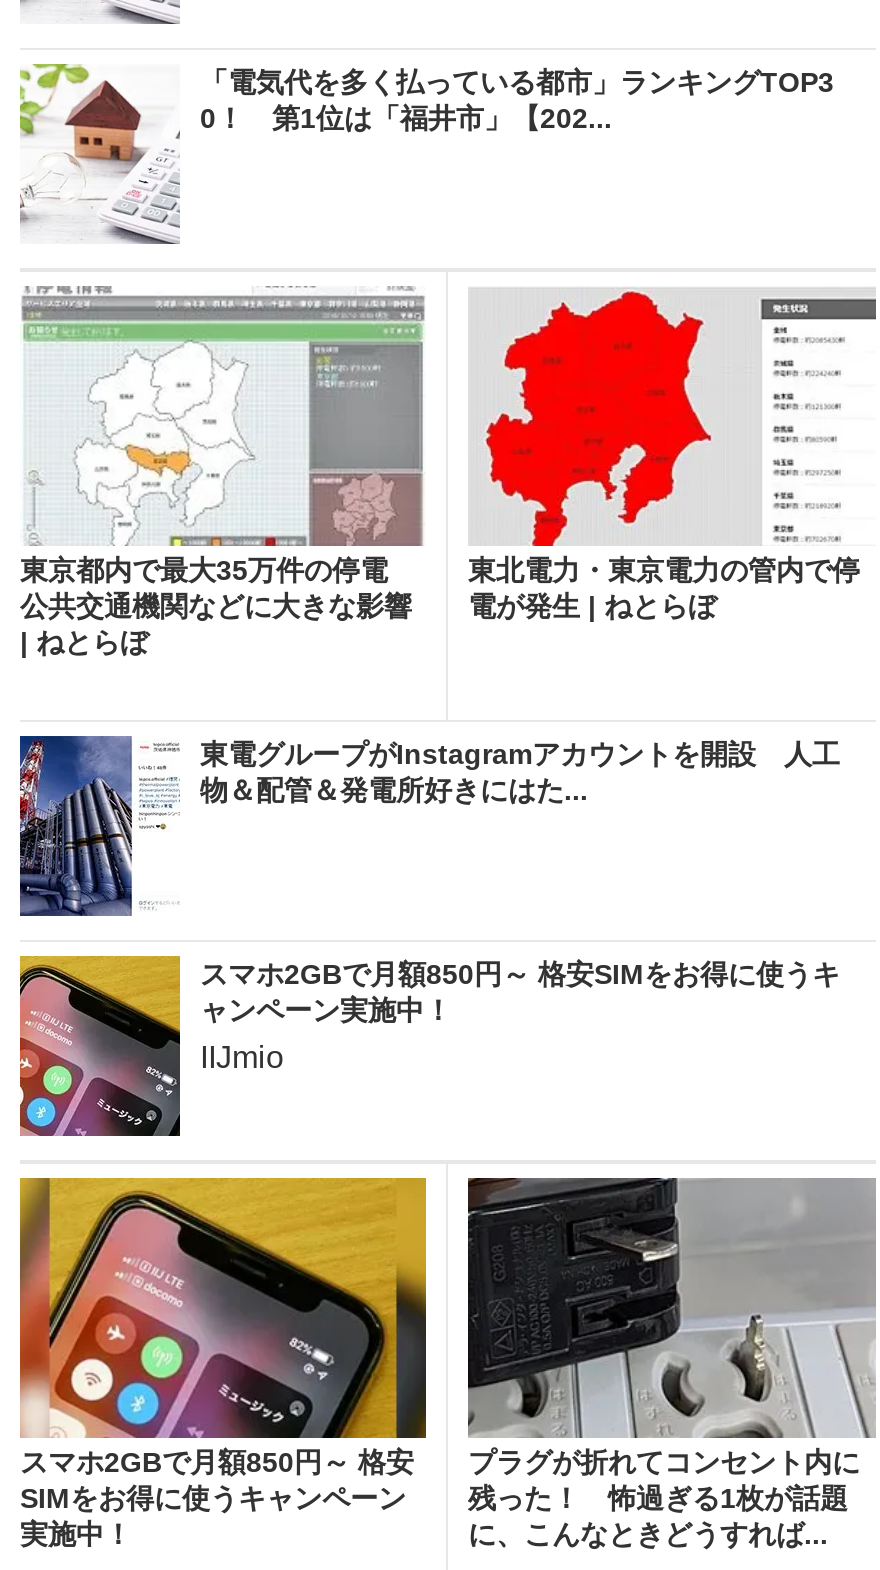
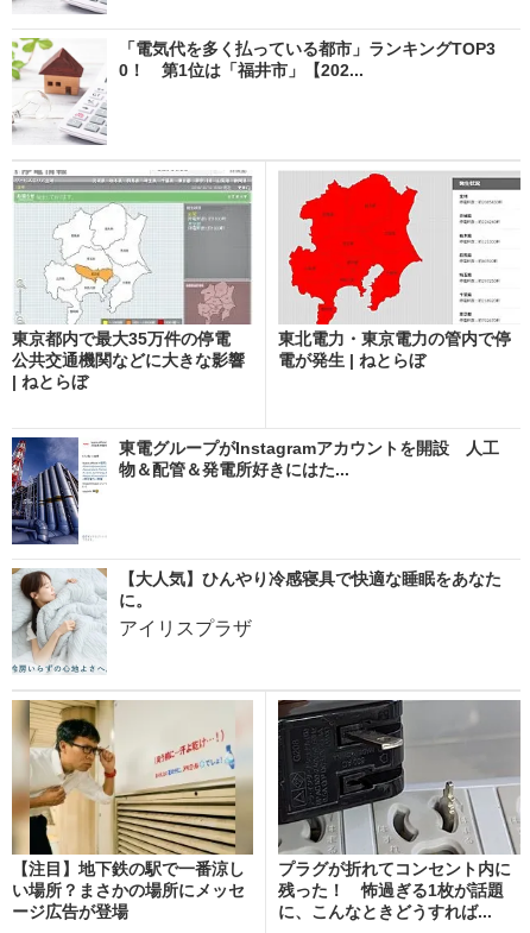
- [image]
- スマホ2GBで月額850円～ 格安SIMをお得に使うキ
- ャンペーン実施中！
- IIJmio
+ [image]
+ 【大人気】ひんやり冷感寝具で快適な睡眠をあなた
+ に。
+ アイリスプラザ

- [image]
- スマホ2GBで月額850円～ 格安
- SIMをお得に使うキャンペーン
- 実施中！
+ [image]
+ 【注目】地下鉄の駅で一番涼し
+ い場所？まさかの場所にメッセ
+ ージ広告が登場
